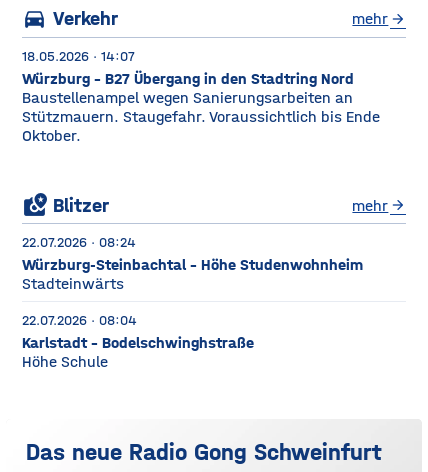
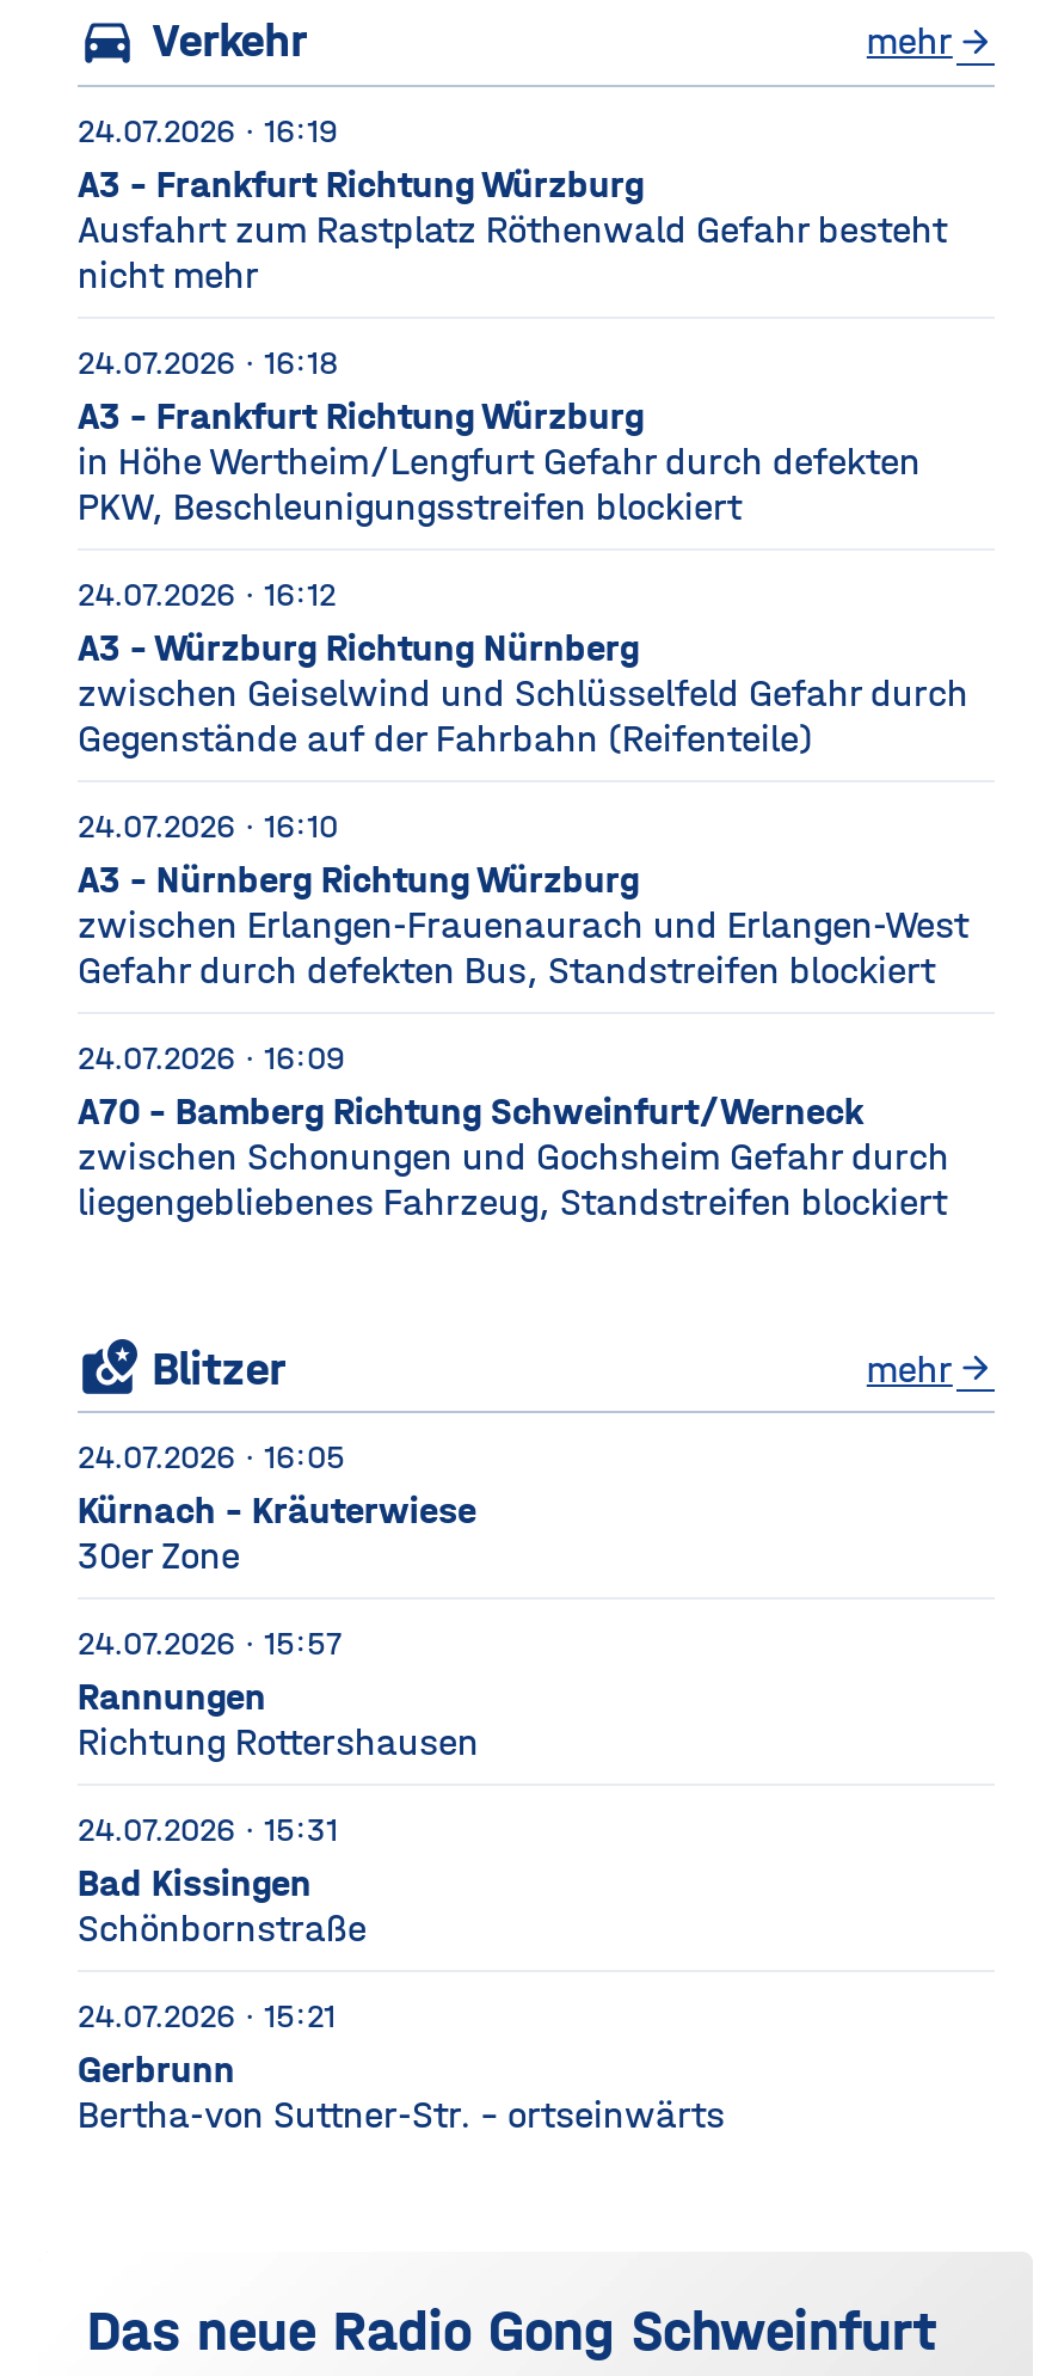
- 18.05.2026 · 14:07
- Würzburg - B27 Übergang in den Stadtring Nord
- Baustellenampel wegen Sanierungsarbeiten an
- Stützmauern. Staugefahr. Voraussichtlich bis Ende
- Oktober.
+ 24.07.2026 · 16:19
+ A3 - Frankfurt Richtung Würzburg
+ Ausfahrt zum Rastplatz Röthenwald Gefahr besteht
+ nicht mehr
+ 24.07.2026 · 16:18
+ A3 - Frankfurt Richtung Würzburg
+ in Höhe Wertheim/Lengfurt Gefahr durch defekten
+ PKW, Beschleunigungsstreifen blockiert
+ 24.07.2026 · 16:12
+ A3 - Würzburg Richtung Nürnberg
+ zwischen Geiselwind und Schlüsselfeld Gefahr durch
+ Gegenstände auf der Fahrbahn (Reifenteile)
+ 24.07.2026 · 16:10
+ A3 - Nürnberg Richtung Würzburg
+ zwischen Erlangen-Frauenaurach und Erlangen-West
+ Gefahr durch defekten Bus, Standstreifen blockiert
+ 24.07.2026 · 16:09
+ A70 - Bamberg Richtung Schweinfurt/Werneck
+ zwischen Schonungen und Gochsheim Gefahr durch
+ liegengebliebenes Fahrzeug, Standstreifen blockiert

- 22.07.2026 · 08:24
- Würzburg-Steinbachtal - Höhe Studenwohnheim
- Stadteinwärts
- 22.07.2026 · 08:04
- Karlstadt - Bodelschwinghstraße
- Höhe Schule
+ 24.07.2026 · 16:05
+ Kürnach - Kräuterwiese
+ 30er Zone
+ 24.07.2026 · 15:57
+ Rannungen
+ Richtung Rottershausen
+ 24.07.2026 · 15:31
+ Bad Kissingen
+ Schönbornstraße
+ 24.07.2026 · 15:21
+ Gerbrunn
+ Bertha-von Suttner-Str. - ortseinwärts
